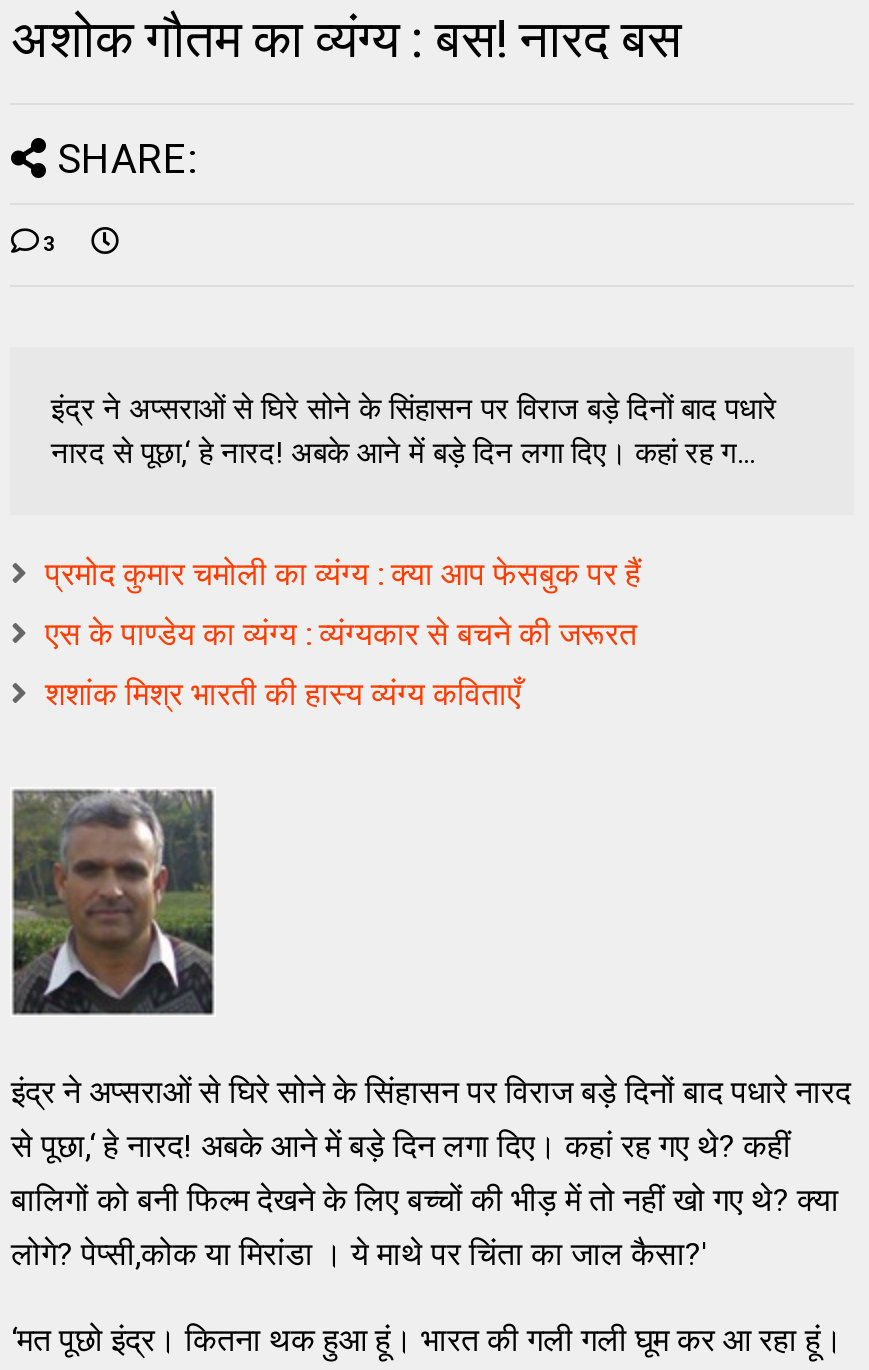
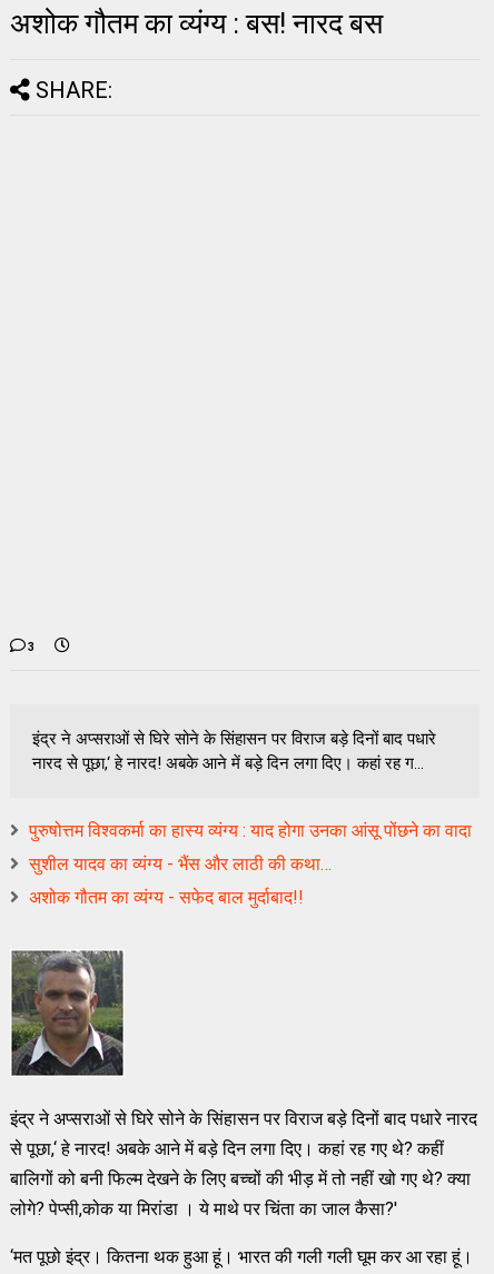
- प्रमोद कुमार चमोली का व्यंग्य : क्या आप फेसबुक पर हैं
+ पुरुषोत्तम विश्वकर्मा का हास्य व्यंग्य : याद होगा उनका आंसू पोंछने का वादा

- एस के पाण्डेय का व्यंग्य : व्यंग्यकार से बचने की जरूरत
+ सुशील यादव का व्यंग्य - भैंस और लाठी की कथा…

- शशांक मिश्र भारती की हास्य व्यंग्य कविताएँ
+ अशोक गौतम का व्‍यंग्‍य - सफेद बाल मुर्दाबाद!!
